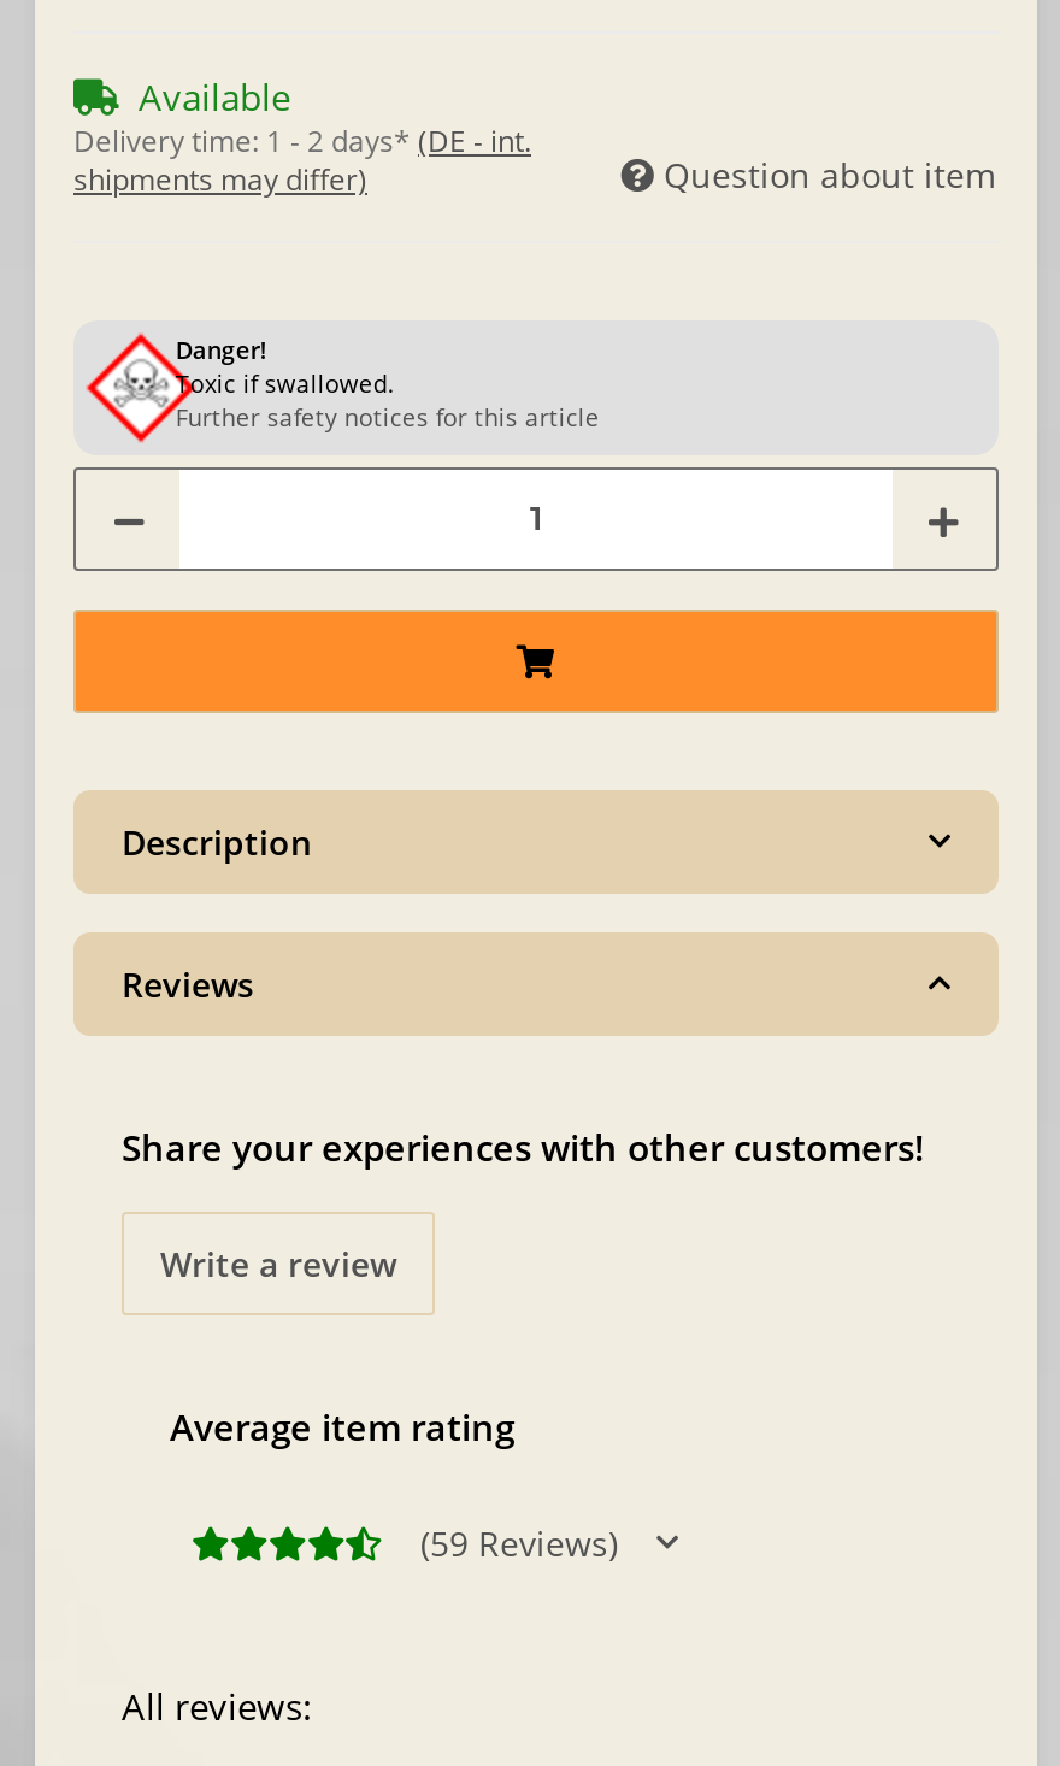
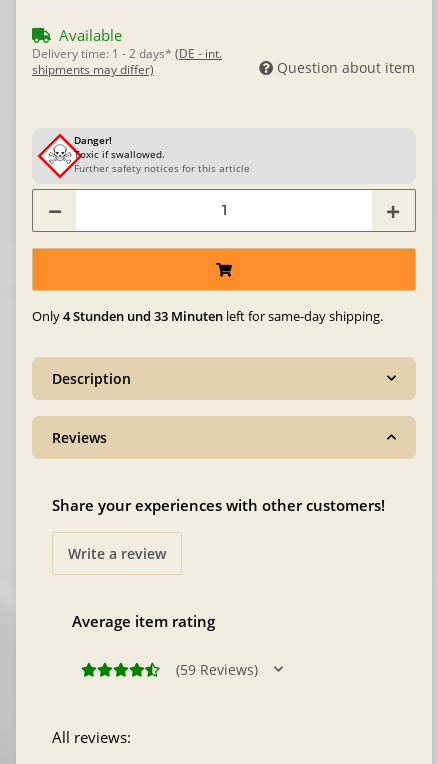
+ Only 4 Stunden und 33 Minuten left for same-day shipping.
